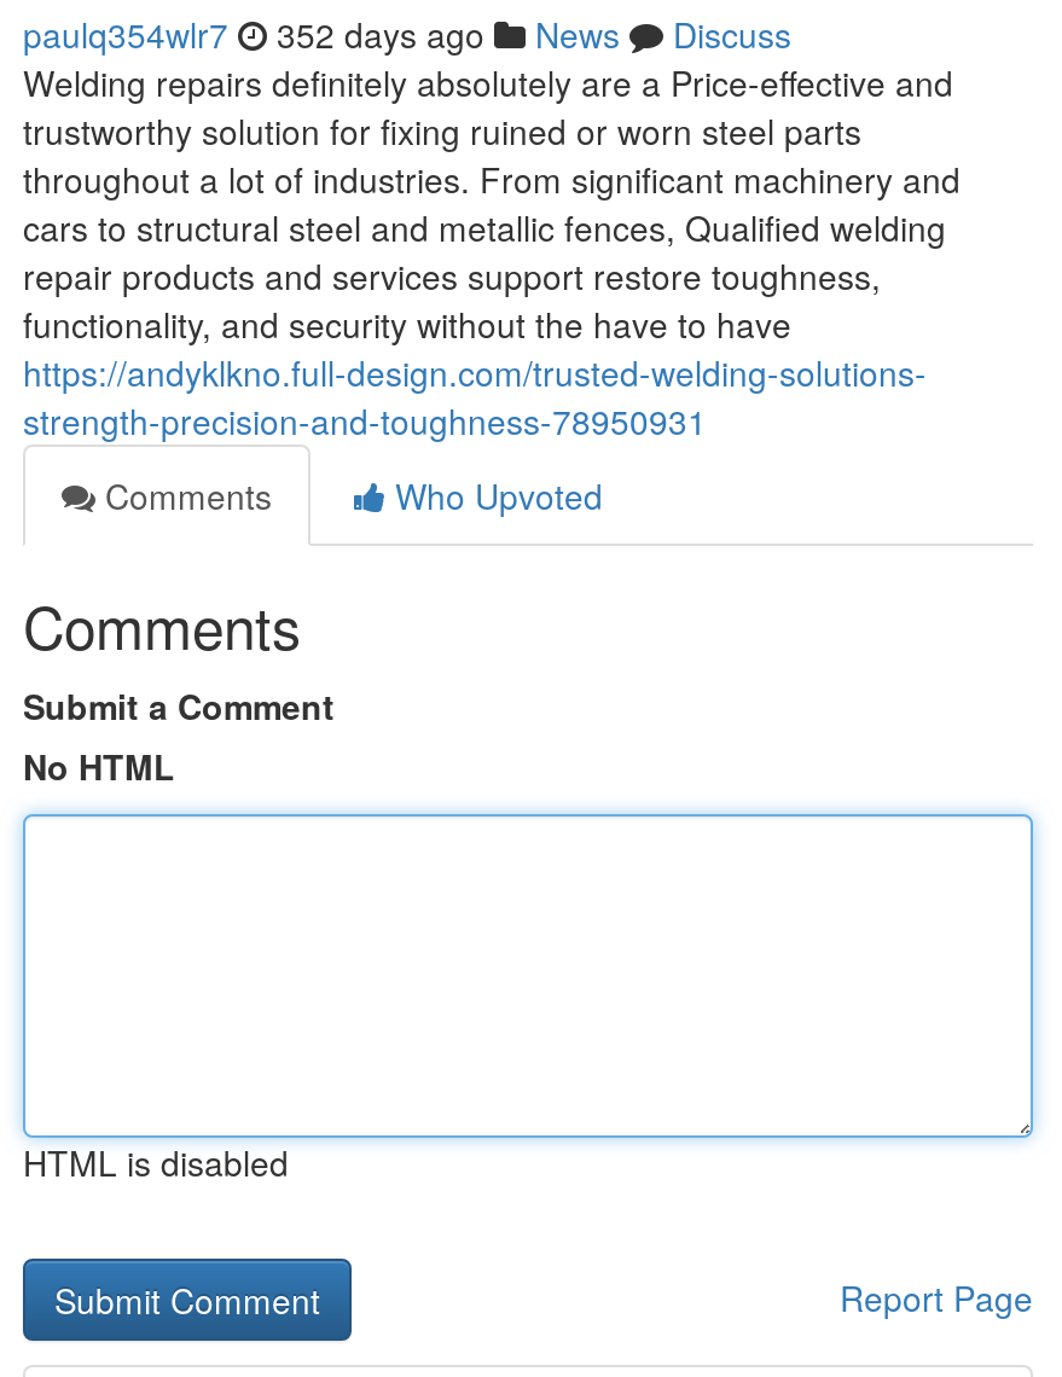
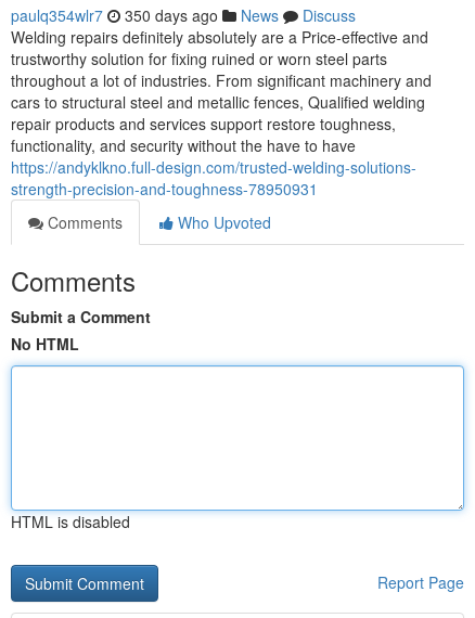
- paulq354wlr7 352 days ago News Discuss
+ paulq354wlr7 350 days ago News Discuss
